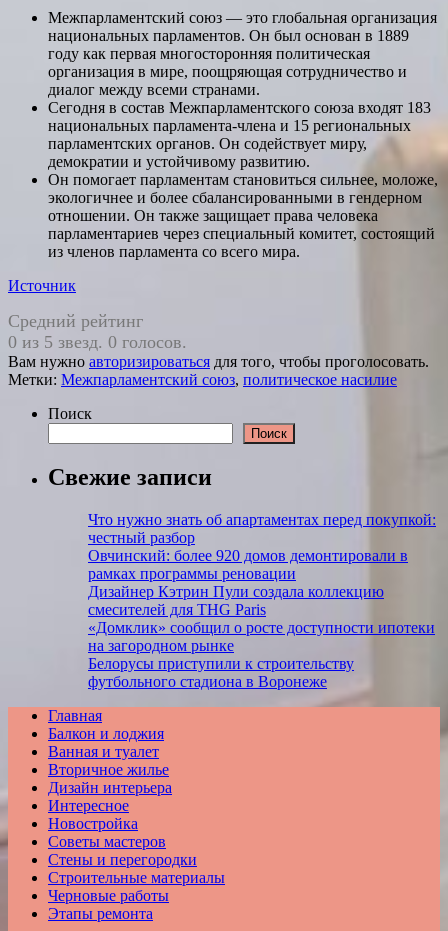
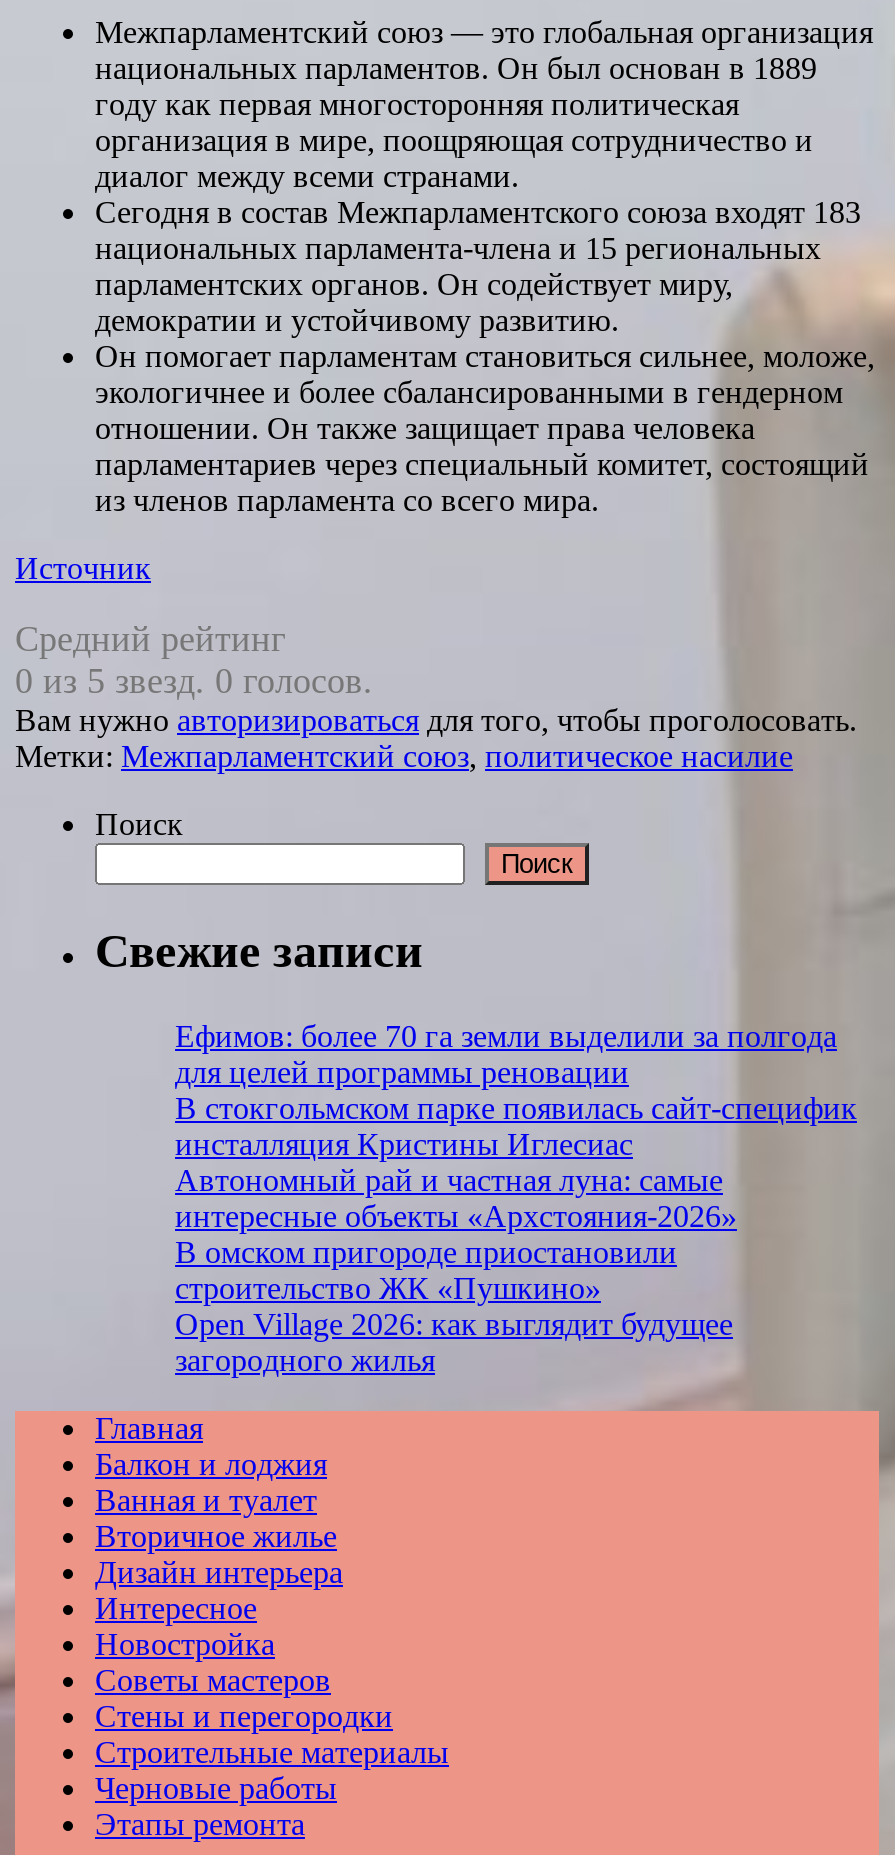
- Что нужно знать об апартаментах перед покупкой:
- честный разбор
- Овчинский: более 920 домов демонтировали в
- рамках программы реновации
- Дизайнер Кэтрин Пули создала коллекцию
- смесителей для THG Paris
- «Домклик» сообщил о росте доступности ипотеки
- на загородном рынке
- Белорусы приступили к строительству
- футбольного стадиона в Воронеже
+ Ефимов: более 70 га земли выделили за полгода
+ для целей программы реновации
+ В стокгольмском парке появилась сайт-специфик
+ инсталляция Кристины Иглесиас
+ Автономный рай и частная луна: самые
+ интересные объекты «Архстояния-2026»
+ В омском пригороде приостановили
+ строительство ЖК «Пушкино»
+ Open Village 2026: как выглядит будущее
+ загородного жилья
